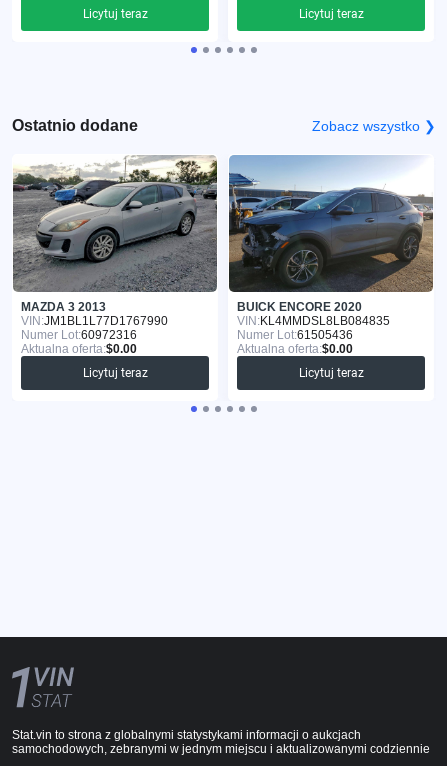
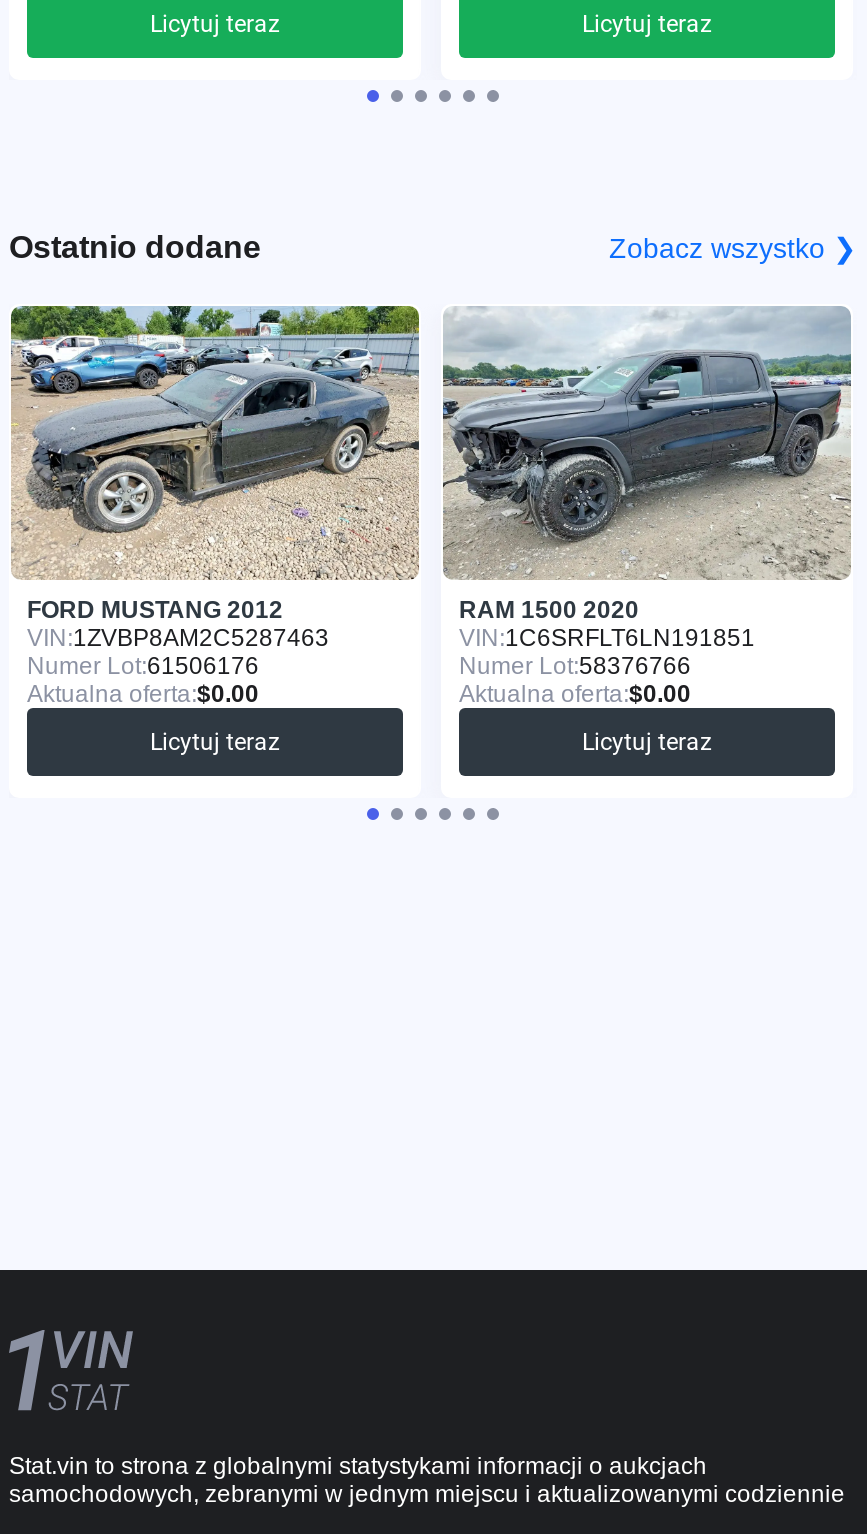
- [image]
- MAZDA 3 2013
- VIN: JM1BL1L77D1767990
- Numer Lot:60972316
+ [image]
+ FORD MUSTANG 2012
+ VIN: 1ZVBP8AM2C5287463
+ Numer Lot:61506176

- [image]
- BUICK ENCORE 2020
- VIN: KL4MMDSL8LB084835
- Numer Lot:61505436
+ [image]
+ RAM 1500 2020
+ VIN: 1C6SRFLT6LN191851
+ Numer Lot:58376766
